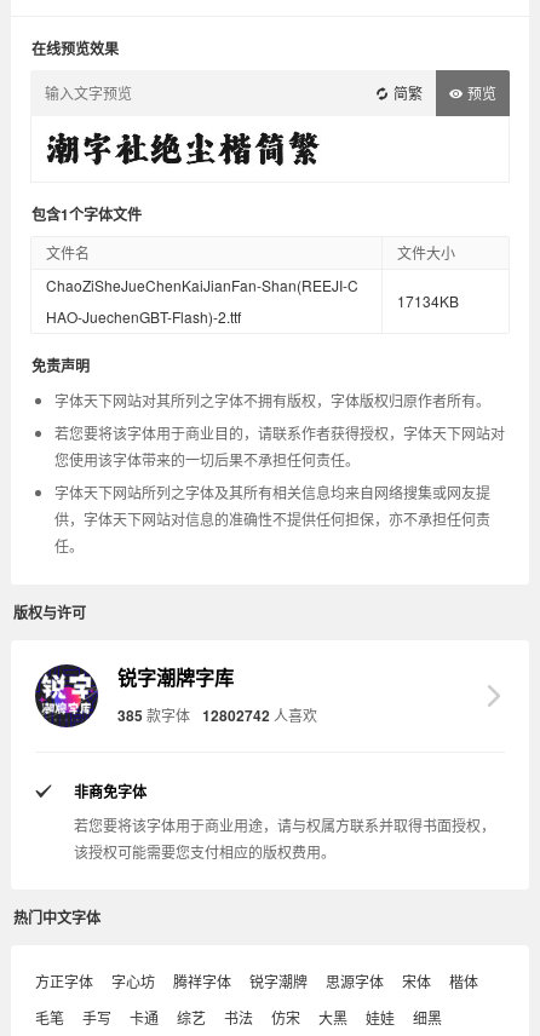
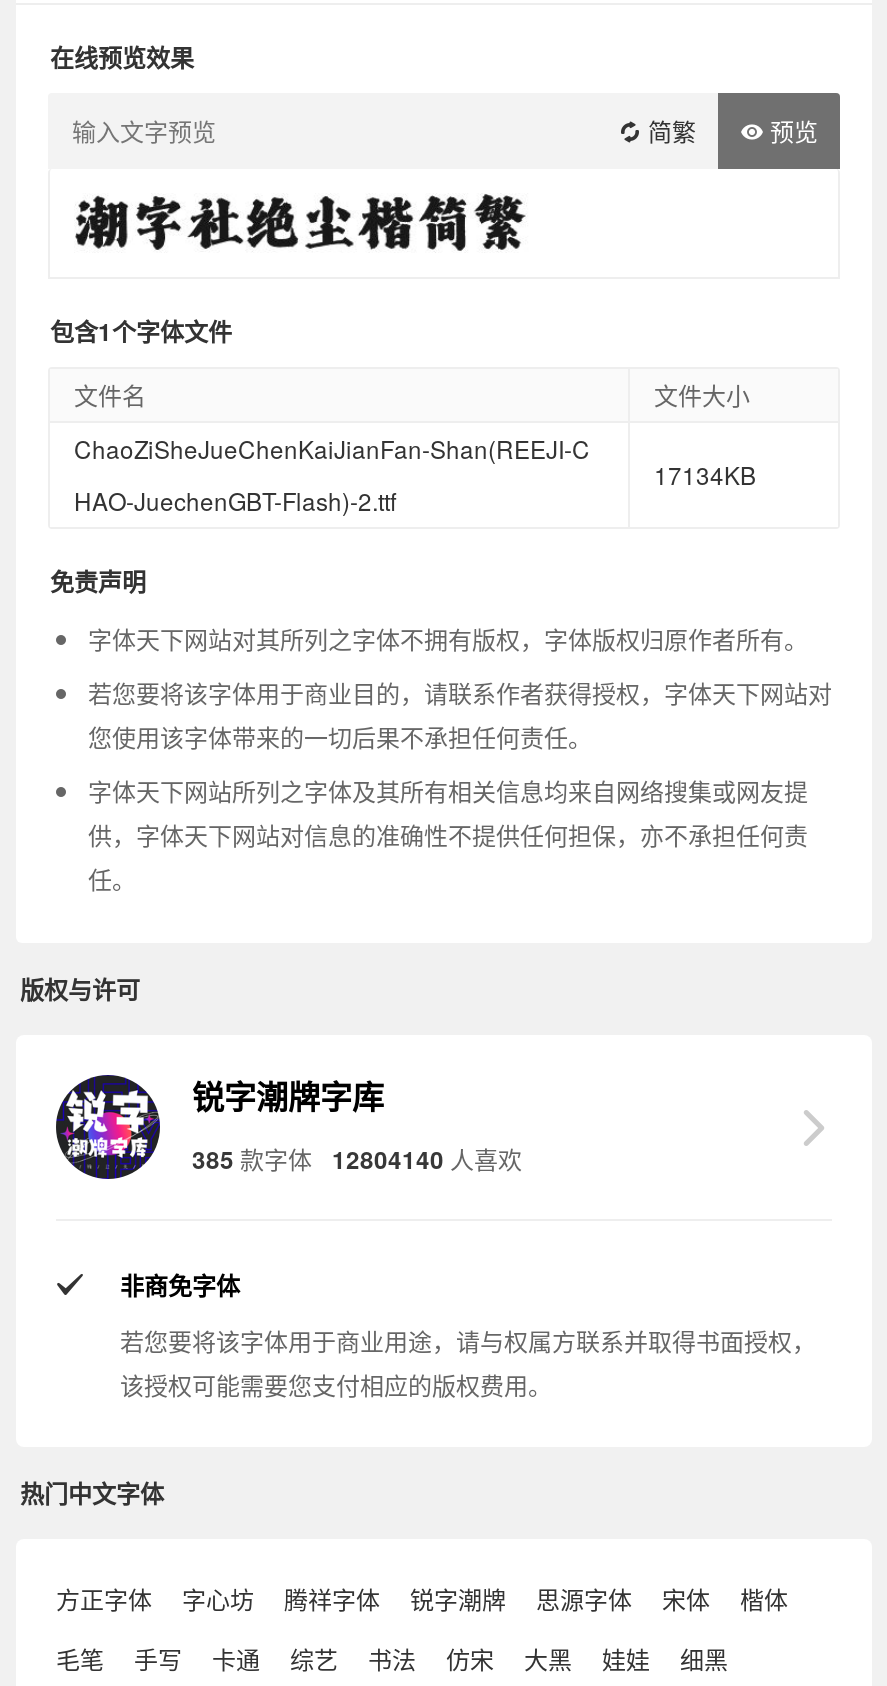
- 385 款字体 12802742 人喜欢
+ 385 款字体 12804140 人喜欢
